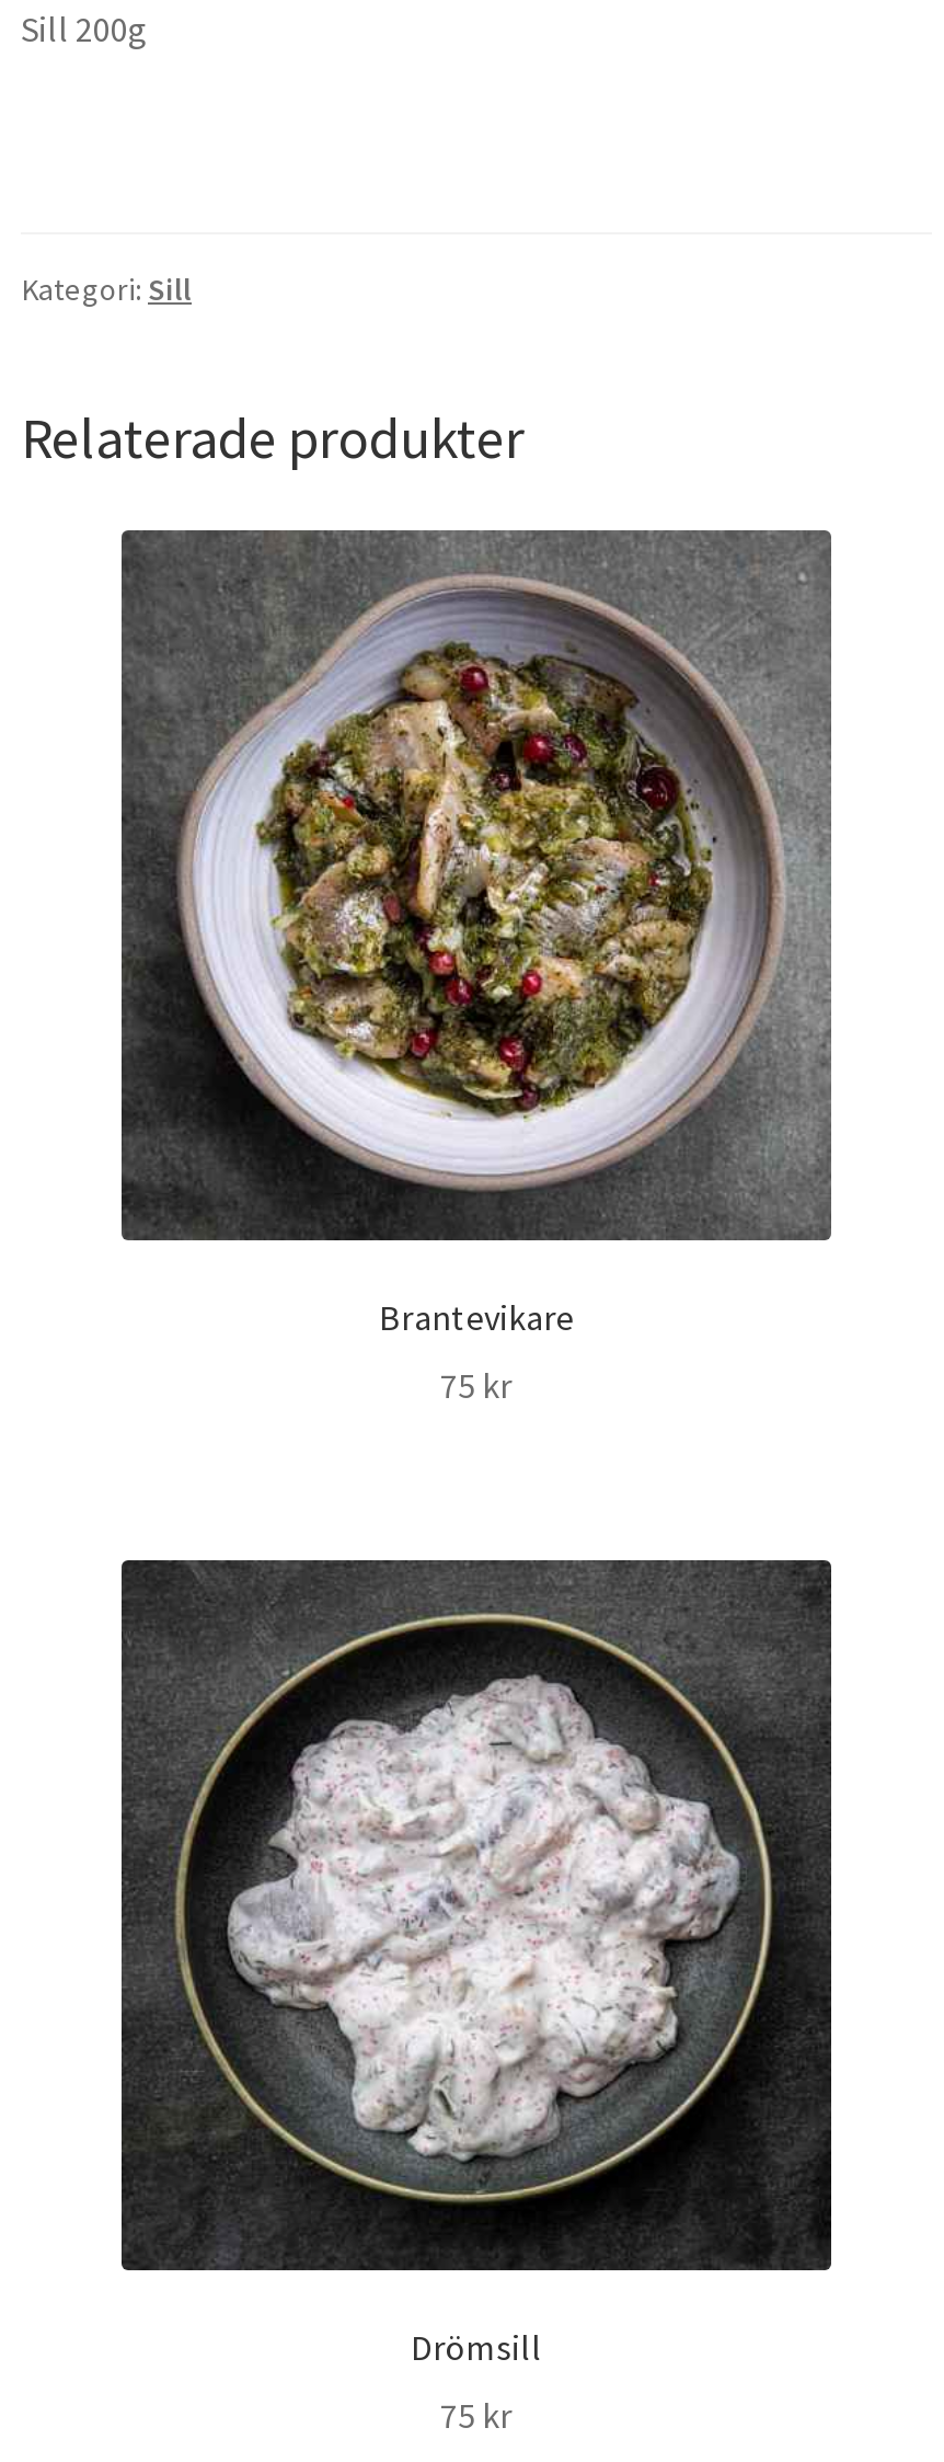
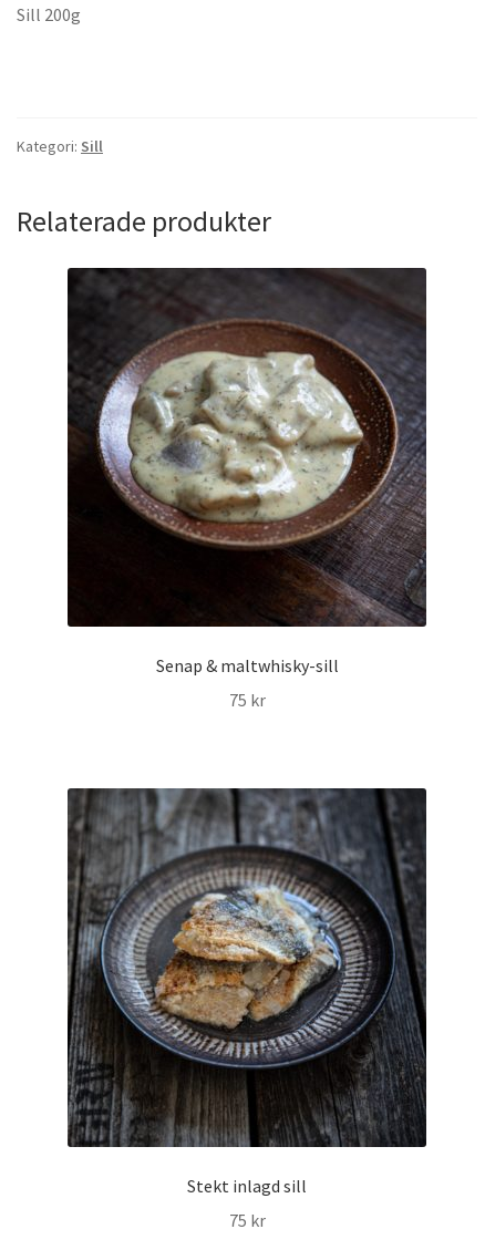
- [image]
- Brantevikare
+ [image]
+ Senap & maltwhisky-sill

- [image]
- Drömsill
+ [image]
+ Stekt inlagd sill
